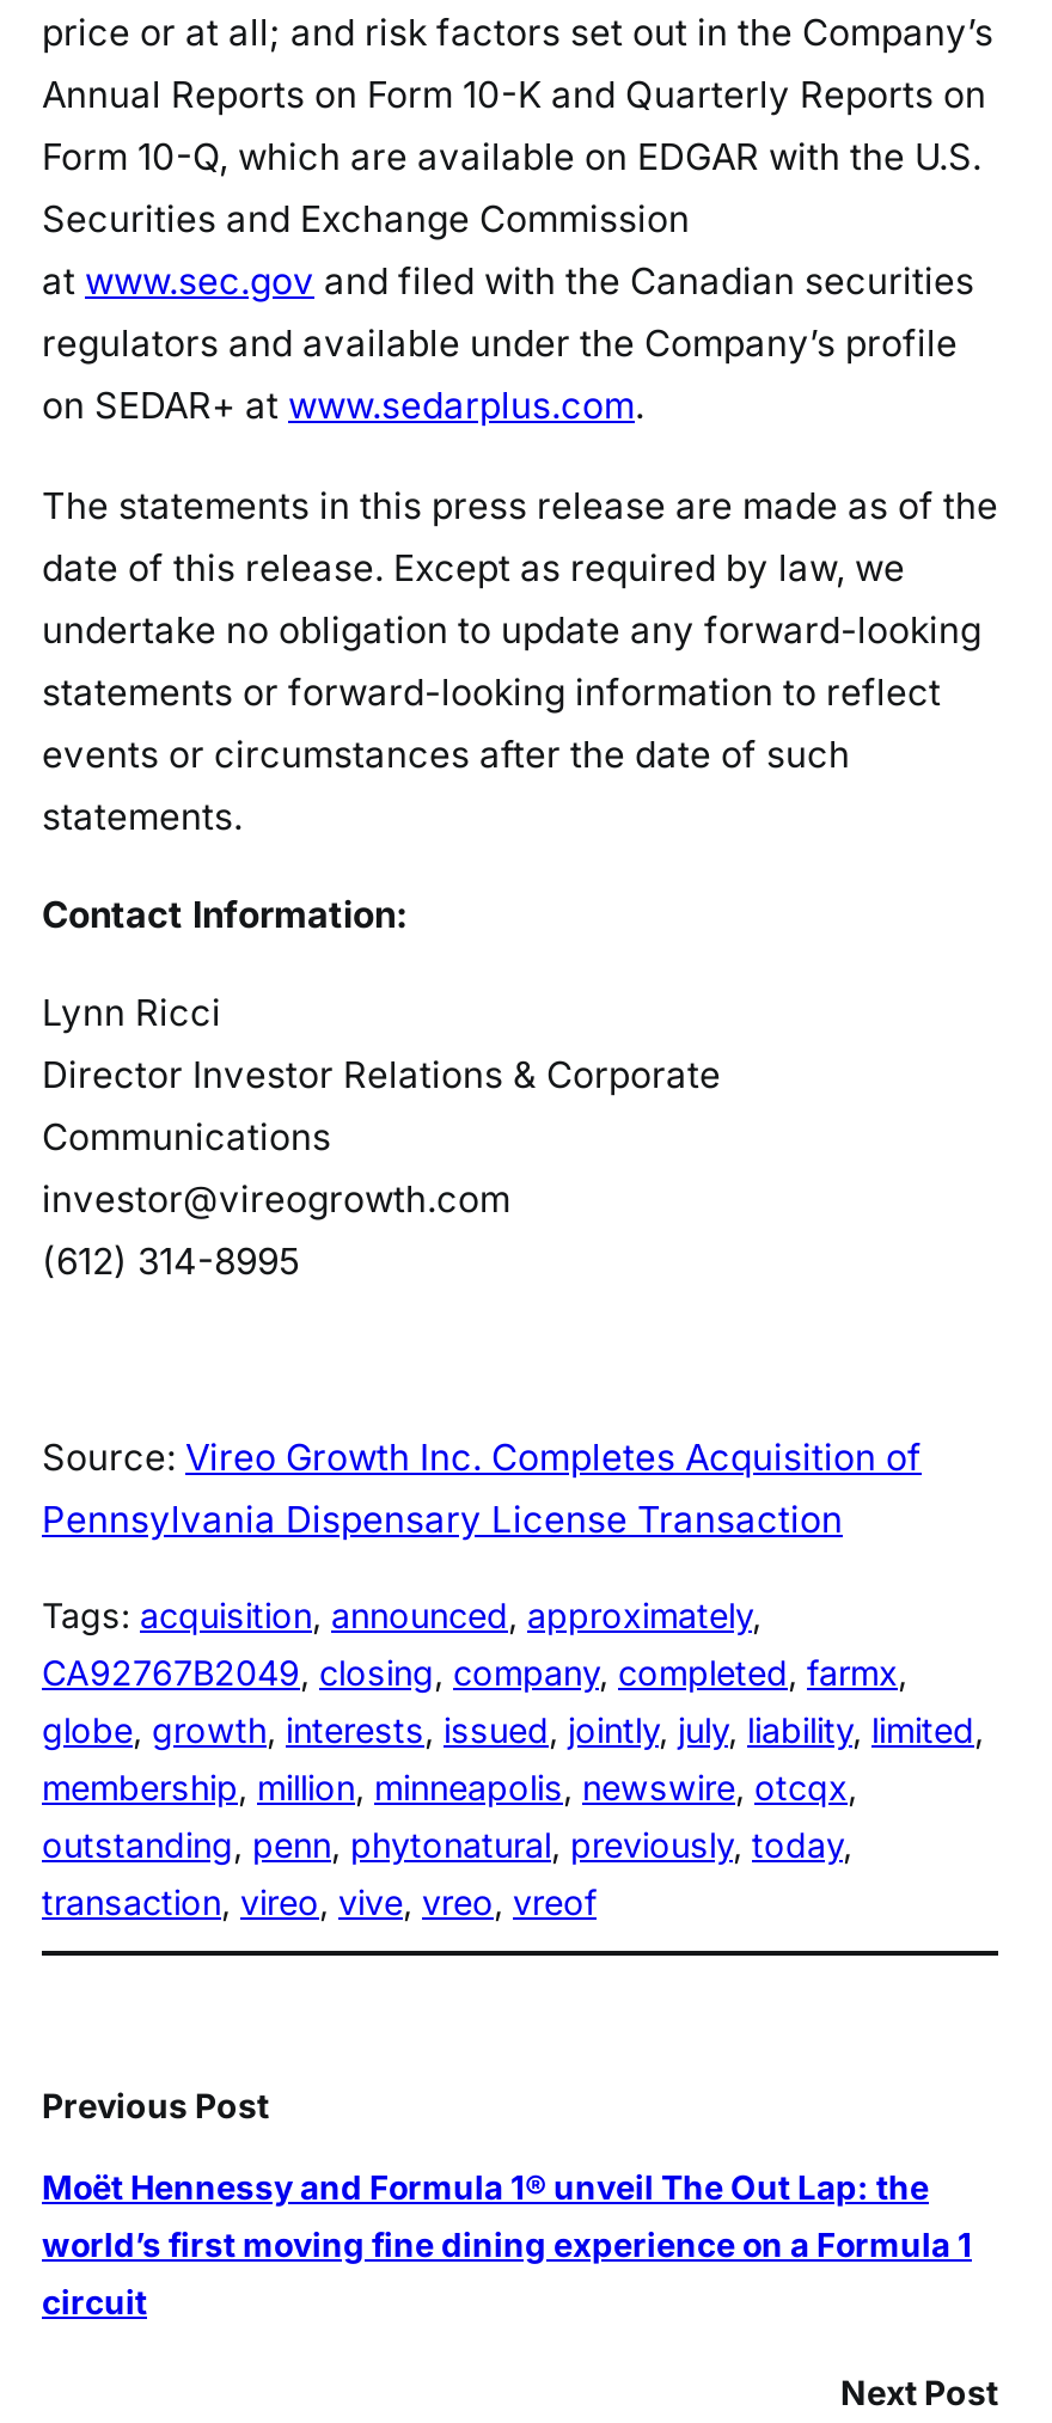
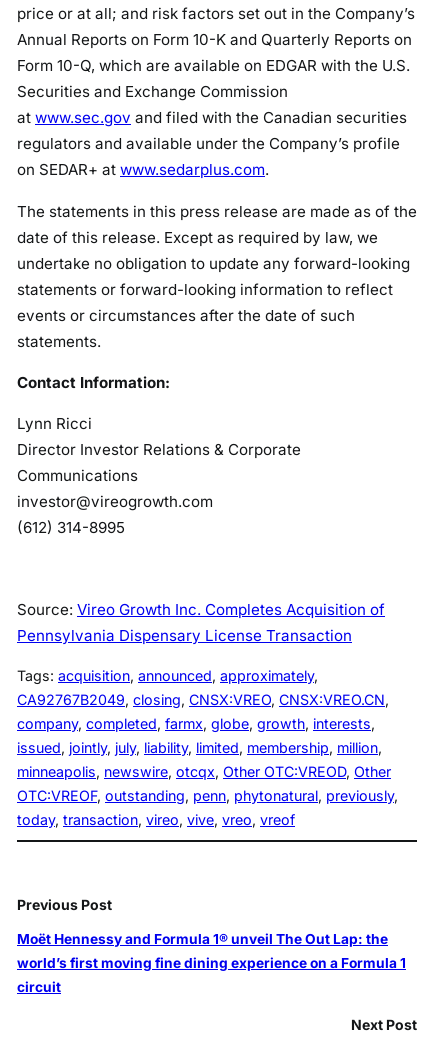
- CA92767B2049, closing, company, completed, farmx ,
- globe, growth, interests, issued, jointly, july, liability, limited ,
- membership, million, minneapolis, newswire, otcqx ,
- outstanding, penn, phytonatural, previously, today ,
- transaction, vireo, vive, vreo, vreof
+ CA92767B2049, closing, CNSX:VREO, CNSX:VREO.CN ,
+ company, completed, farmx, globe, growth, interests ,
+ issued, jointly, july, liability, limited, membership, million ,
+ minneapolis, newswire, otcqx, Other OTC:VREOD, Other
+ OTC:VREOF, outstanding, penn, phytonatural, previously ,
+ today, transaction, vireo, vive, vreo, vreof
